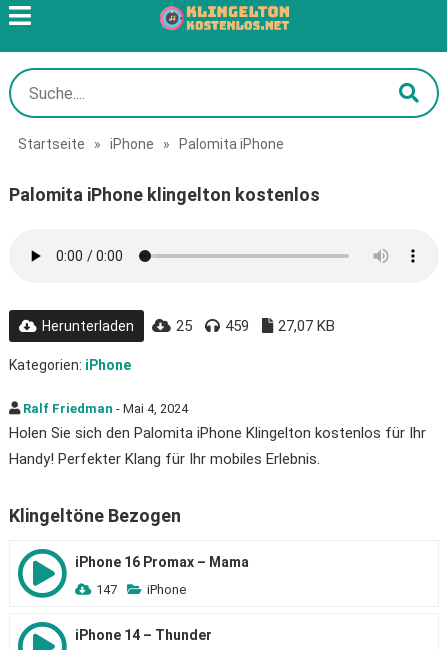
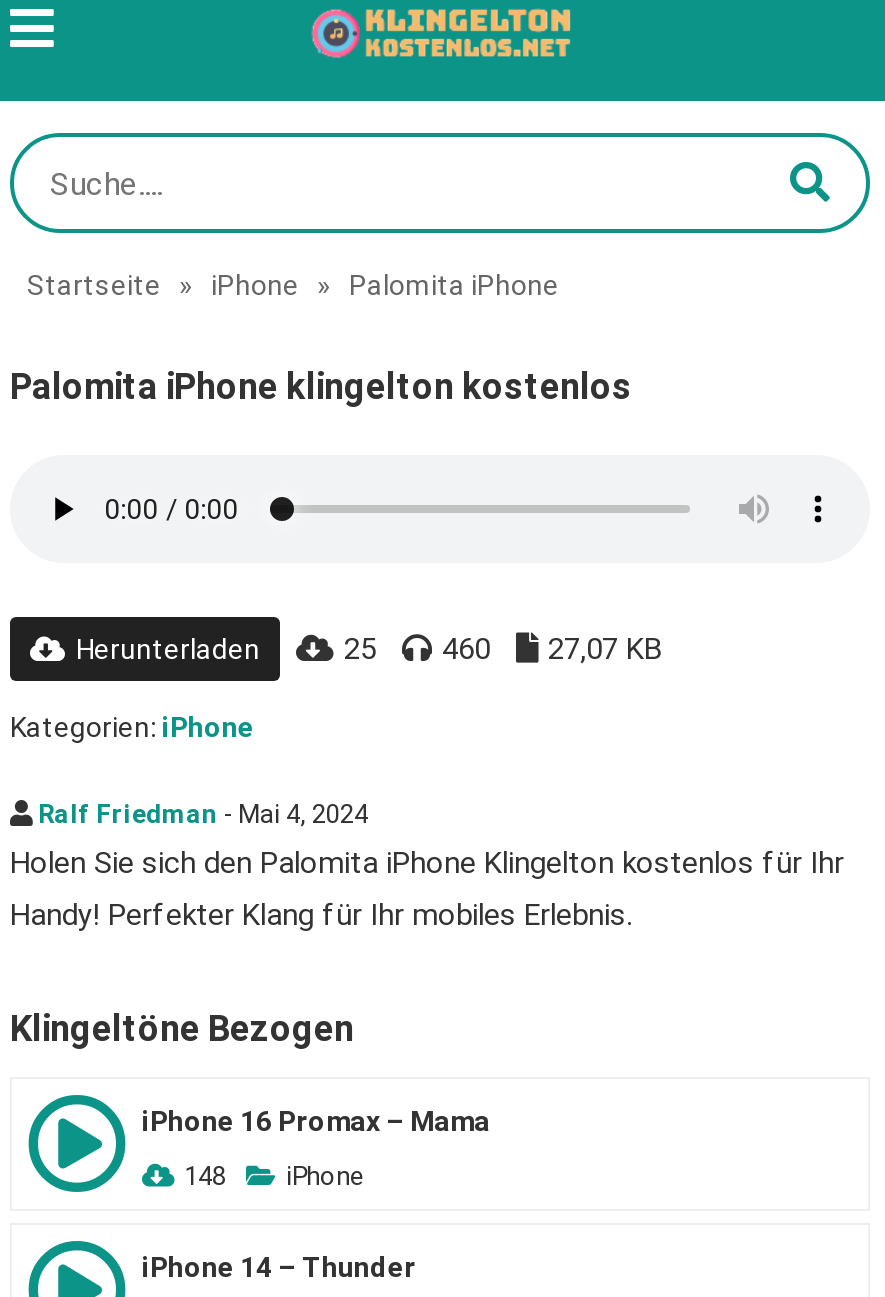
- 25 459 27,07 KB
+ 25 460 27,07 KB

- 147 iPhone
+ 148 iPhone
